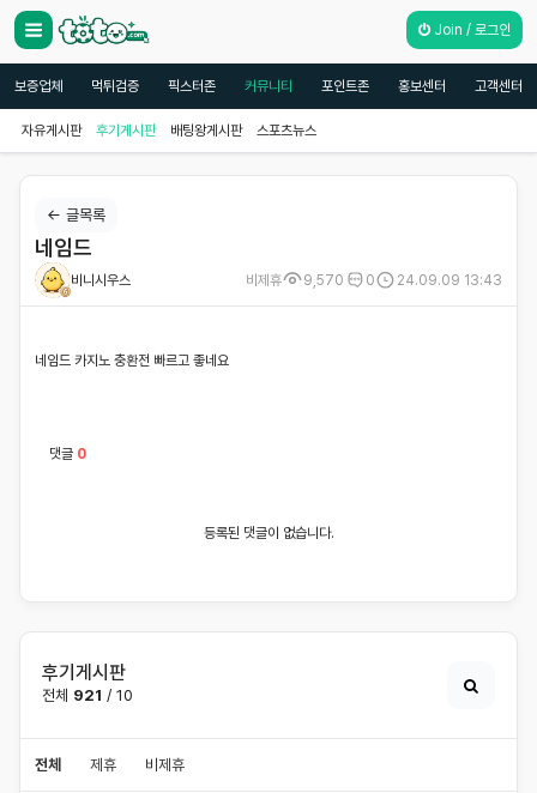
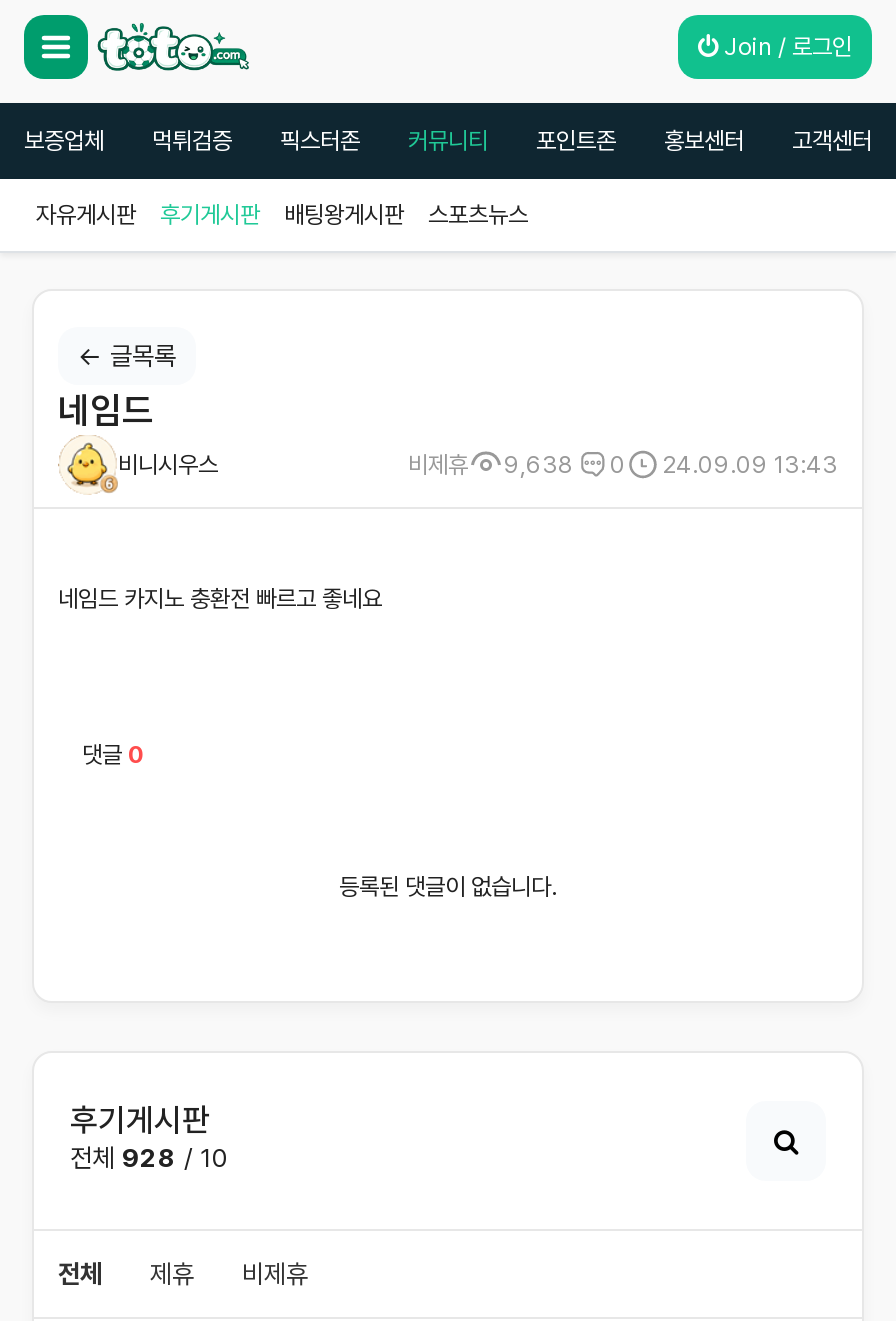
- 비제휴 9,570 0 24.09.09 13:43
+ 비제휴 9,638 0 24.09.09 13:43

- 전체 921 / 10
+ 전체 928 / 10
